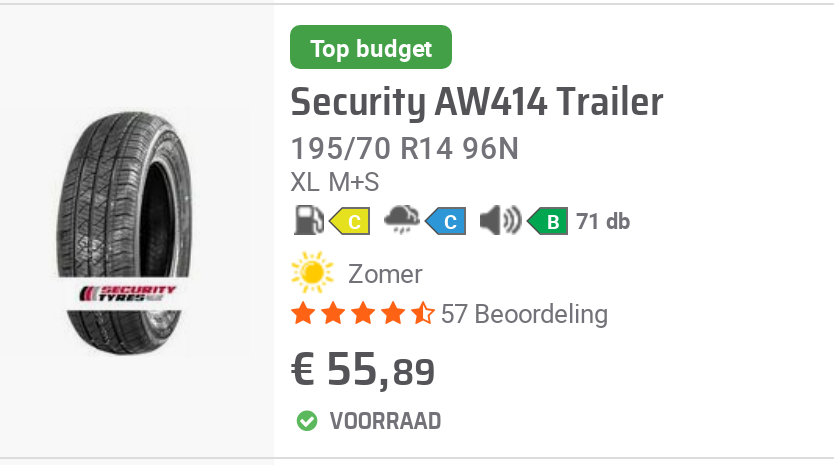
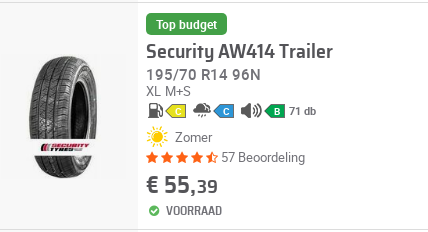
- € 55,89
+ € 55,39
